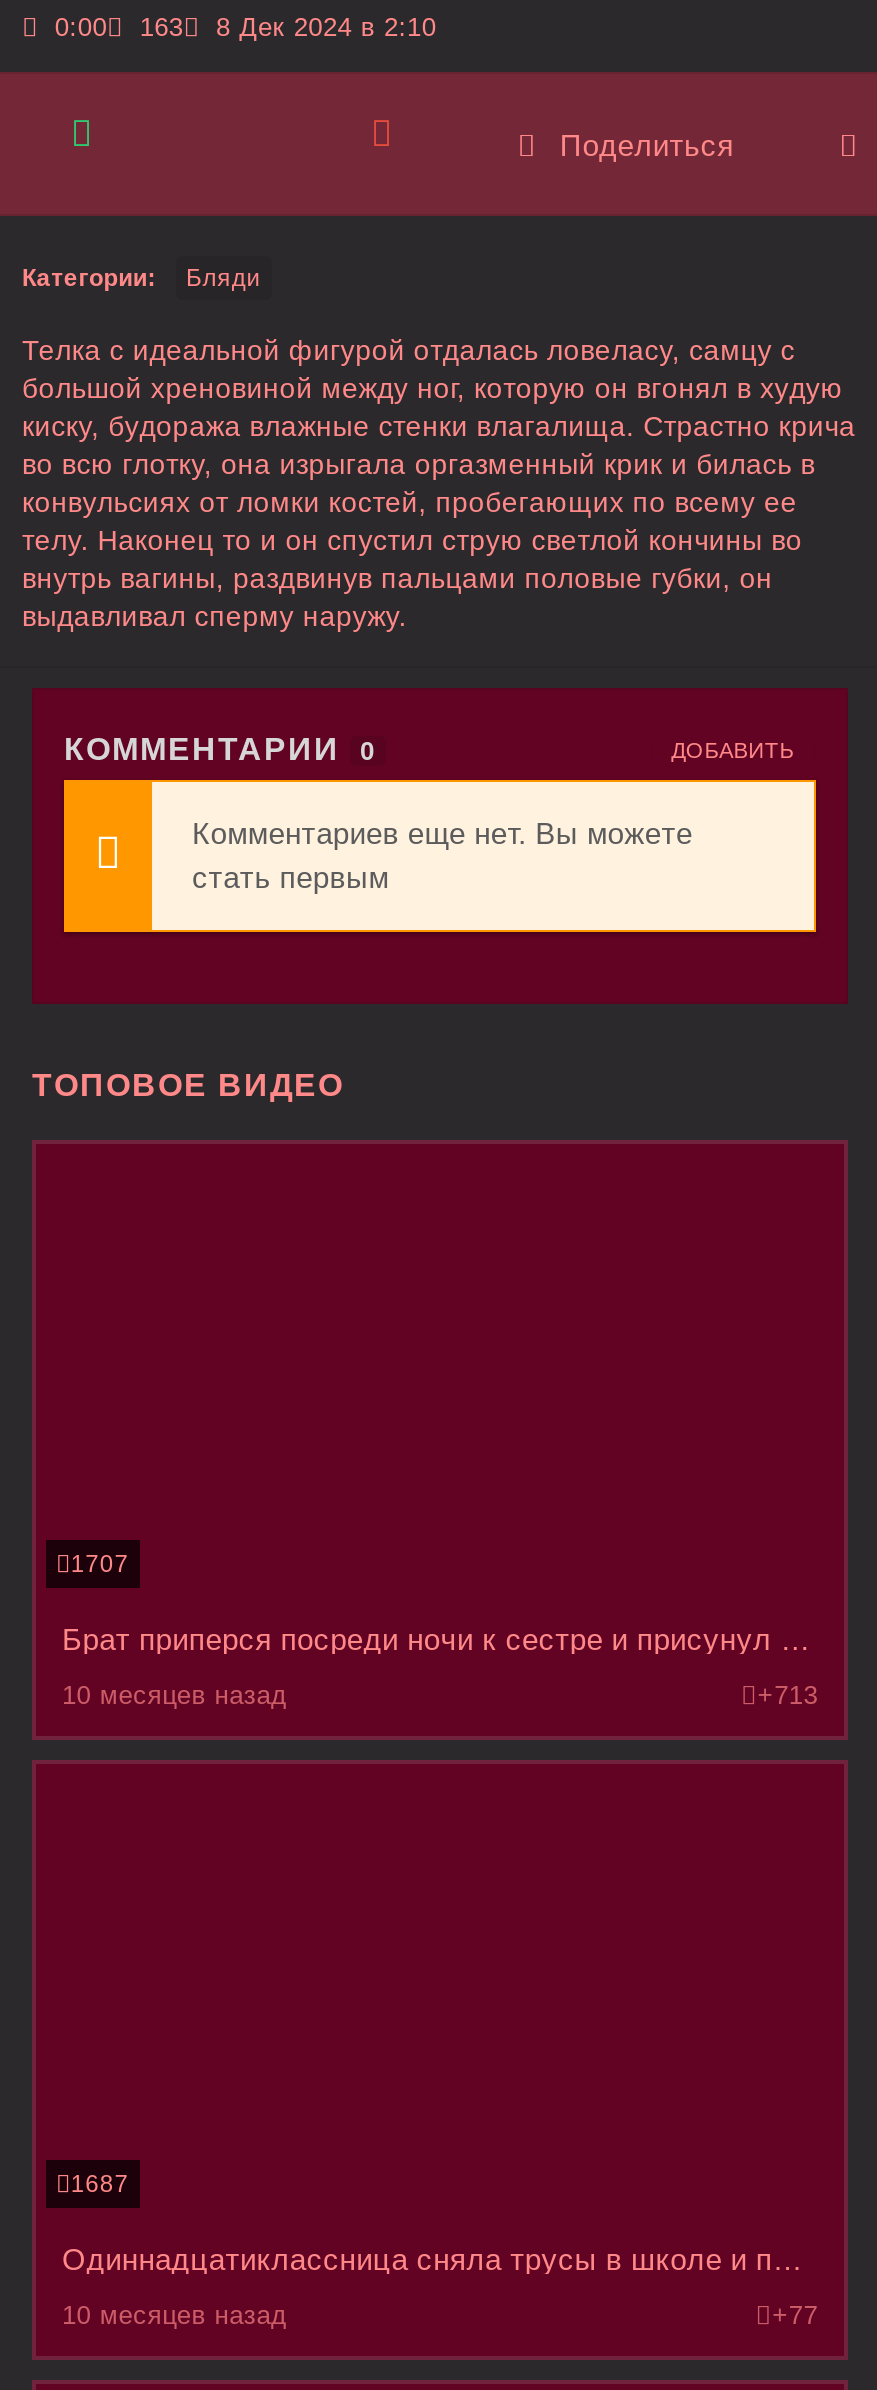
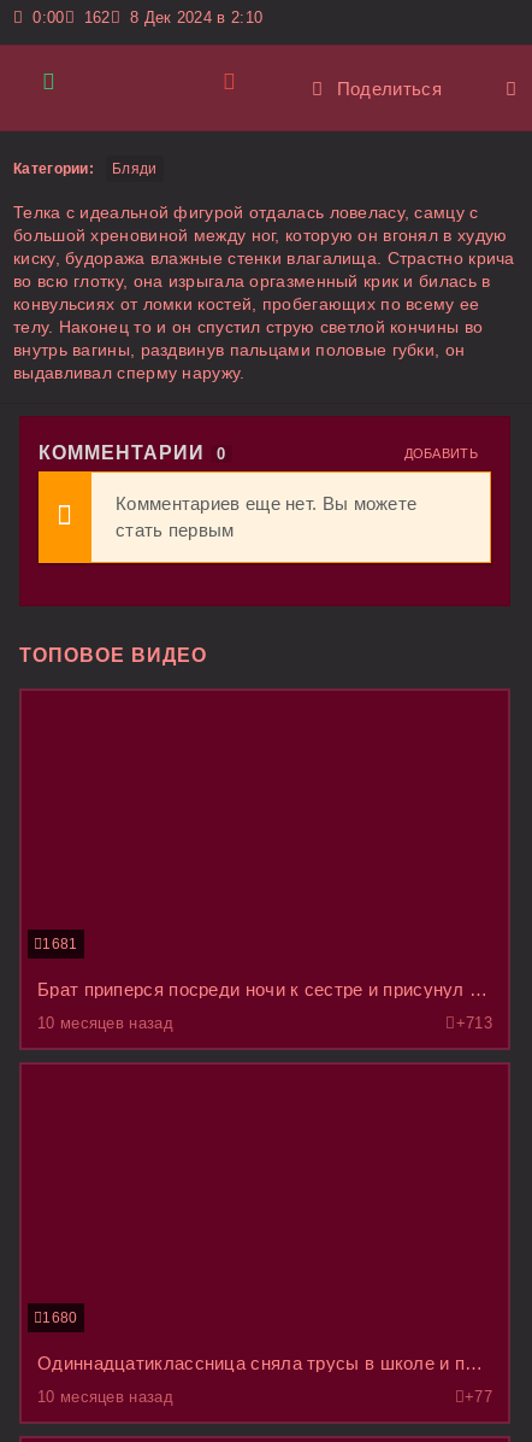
- 0:00 163 8 Дек 2024 в 2:10
+ 0:00 162 8 Дек 2024 в 2:10

- 1707
+ 1681

- 1687
+ 1680
